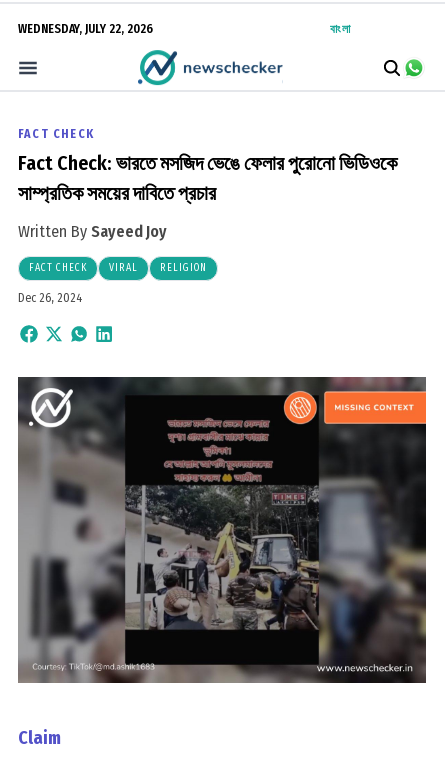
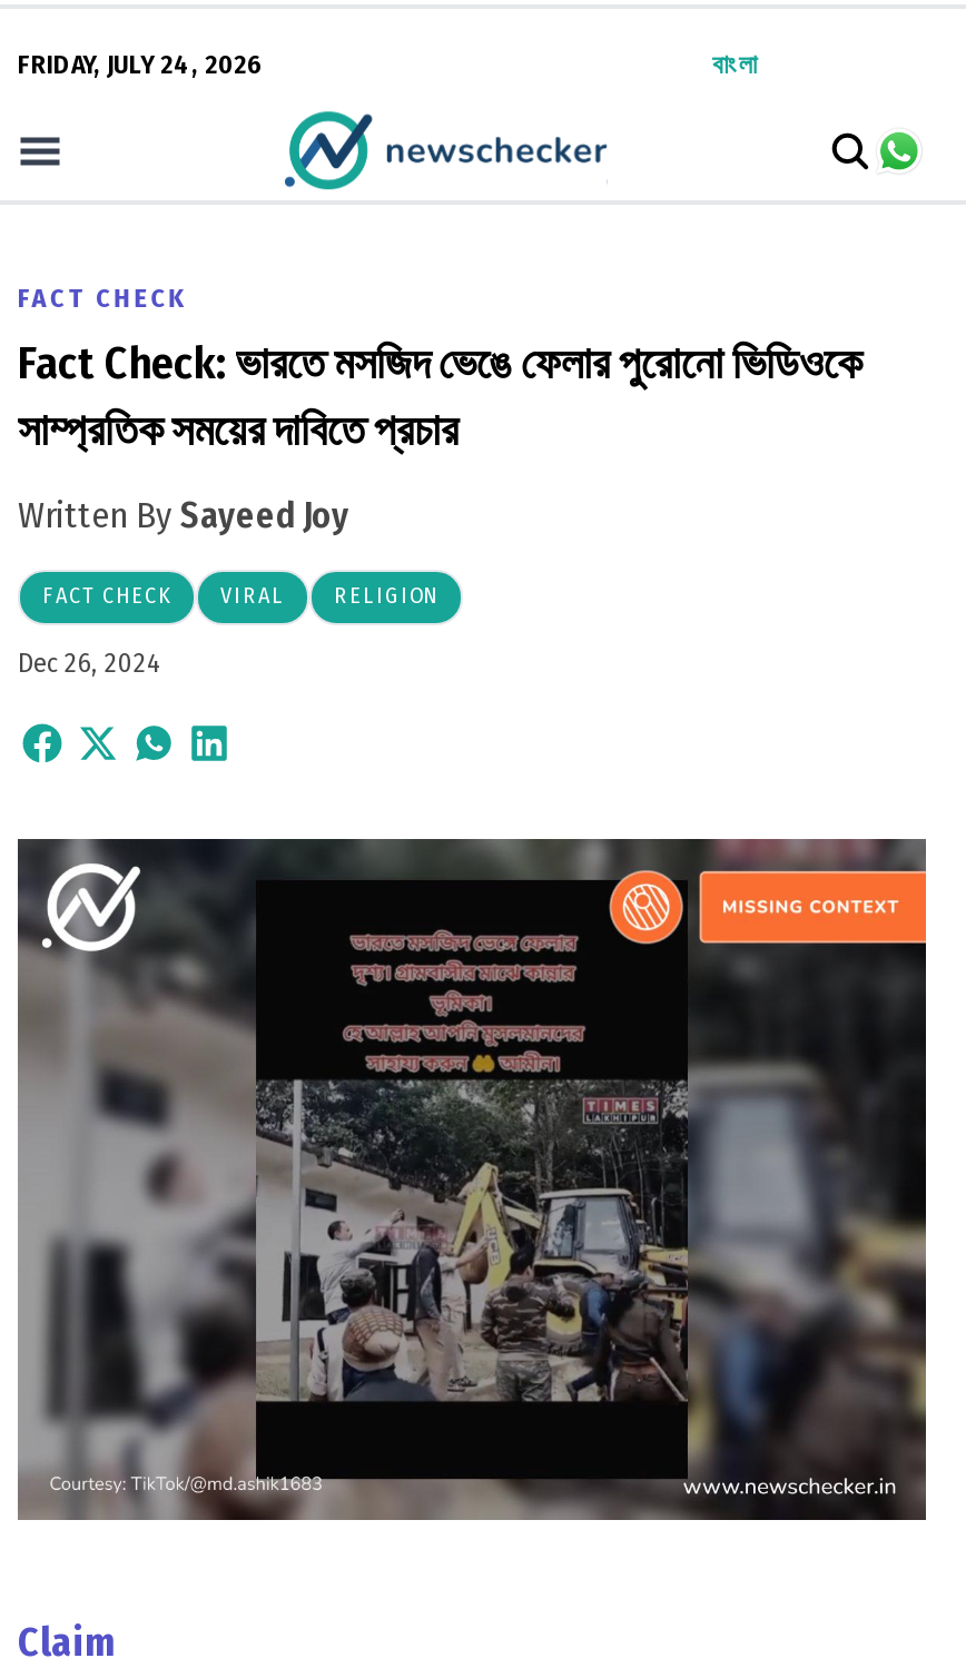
- WEDNESDAY, JULY 22, 2026
+ FRIDAY, JULY 24, 2026
